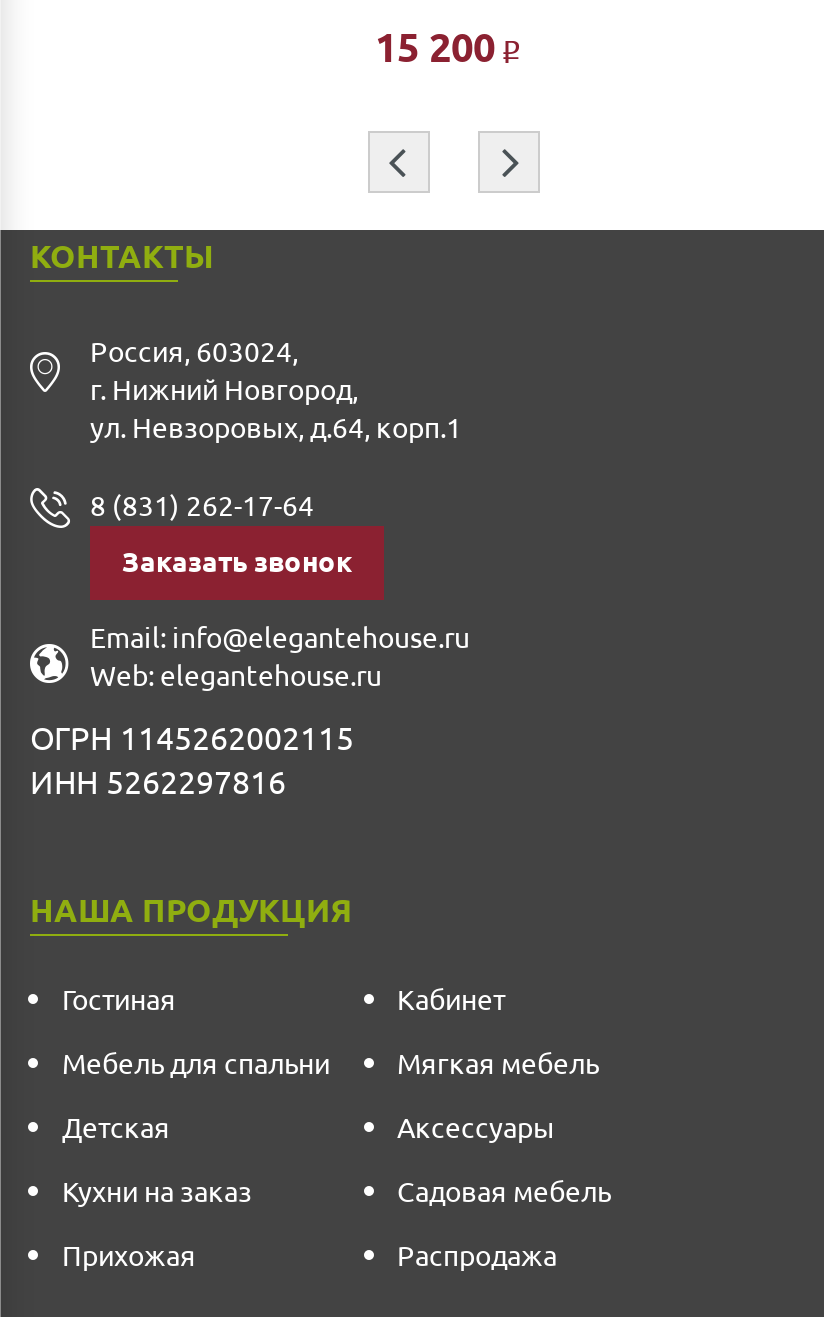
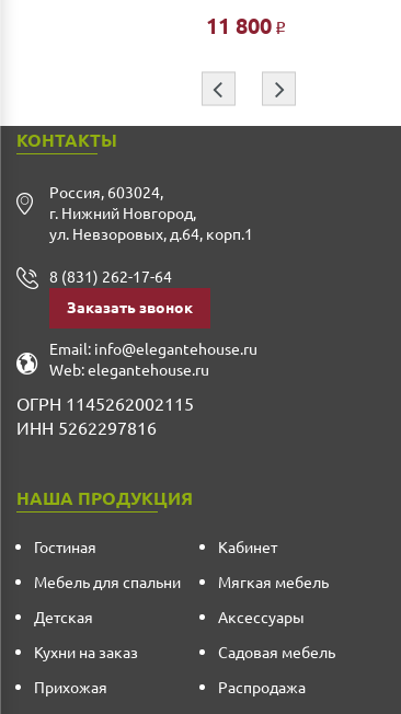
- 15 200 Р
+ 11 800 Р
